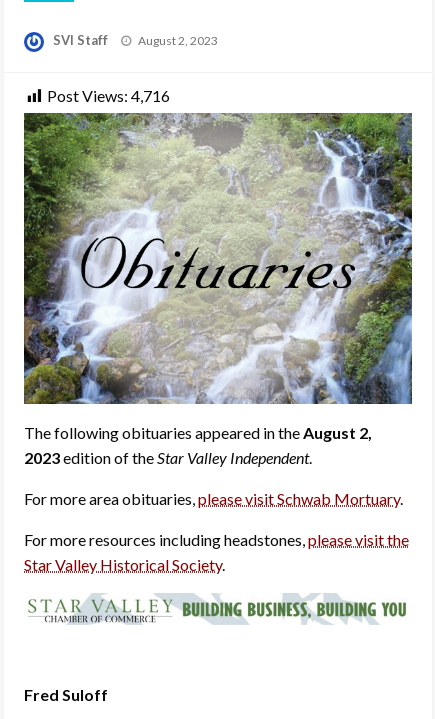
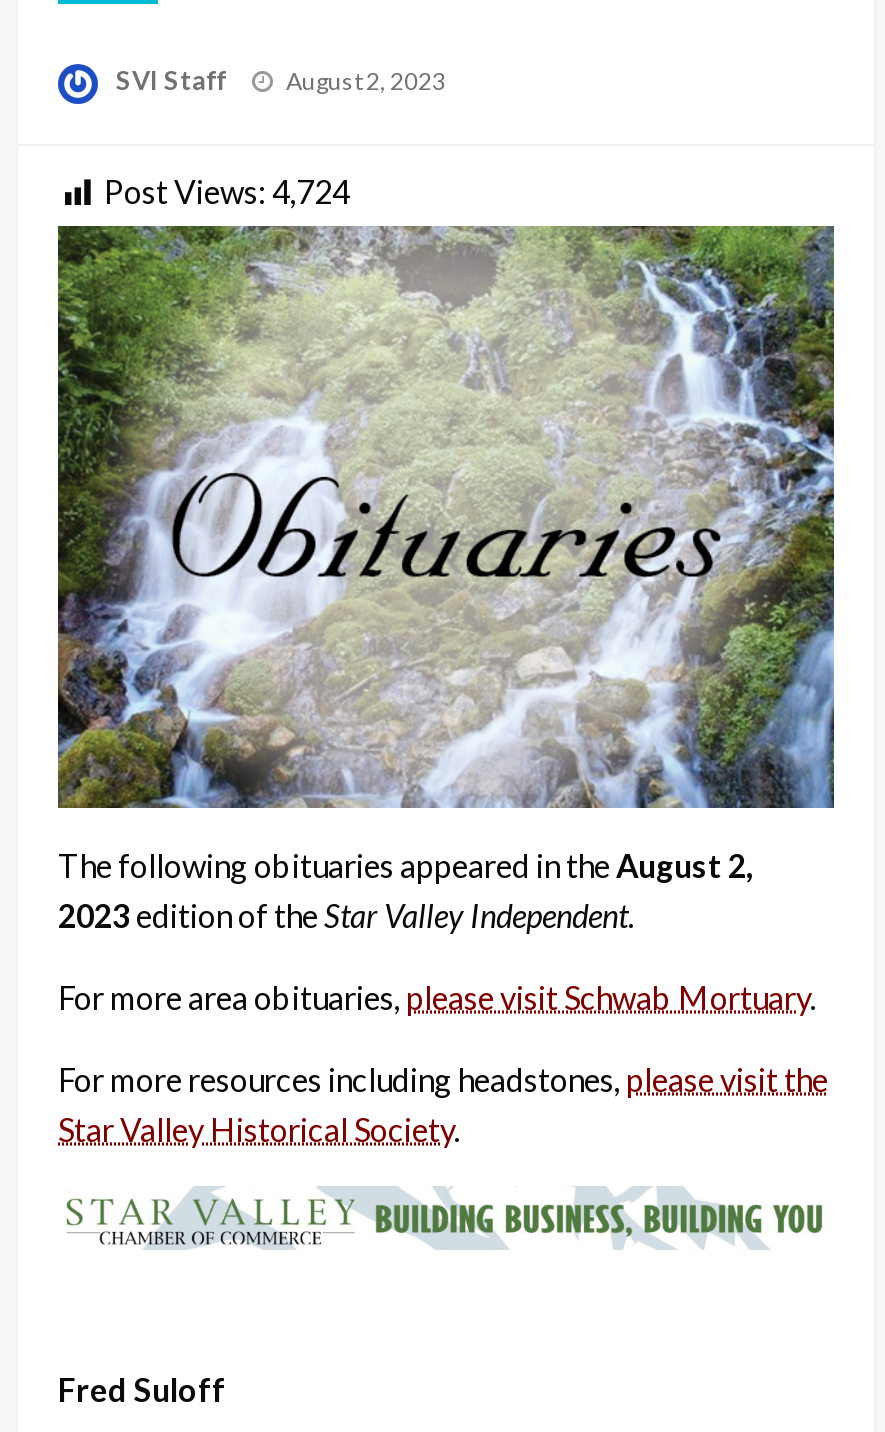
- Post Views: 4,716
+ Post Views: 4,724
